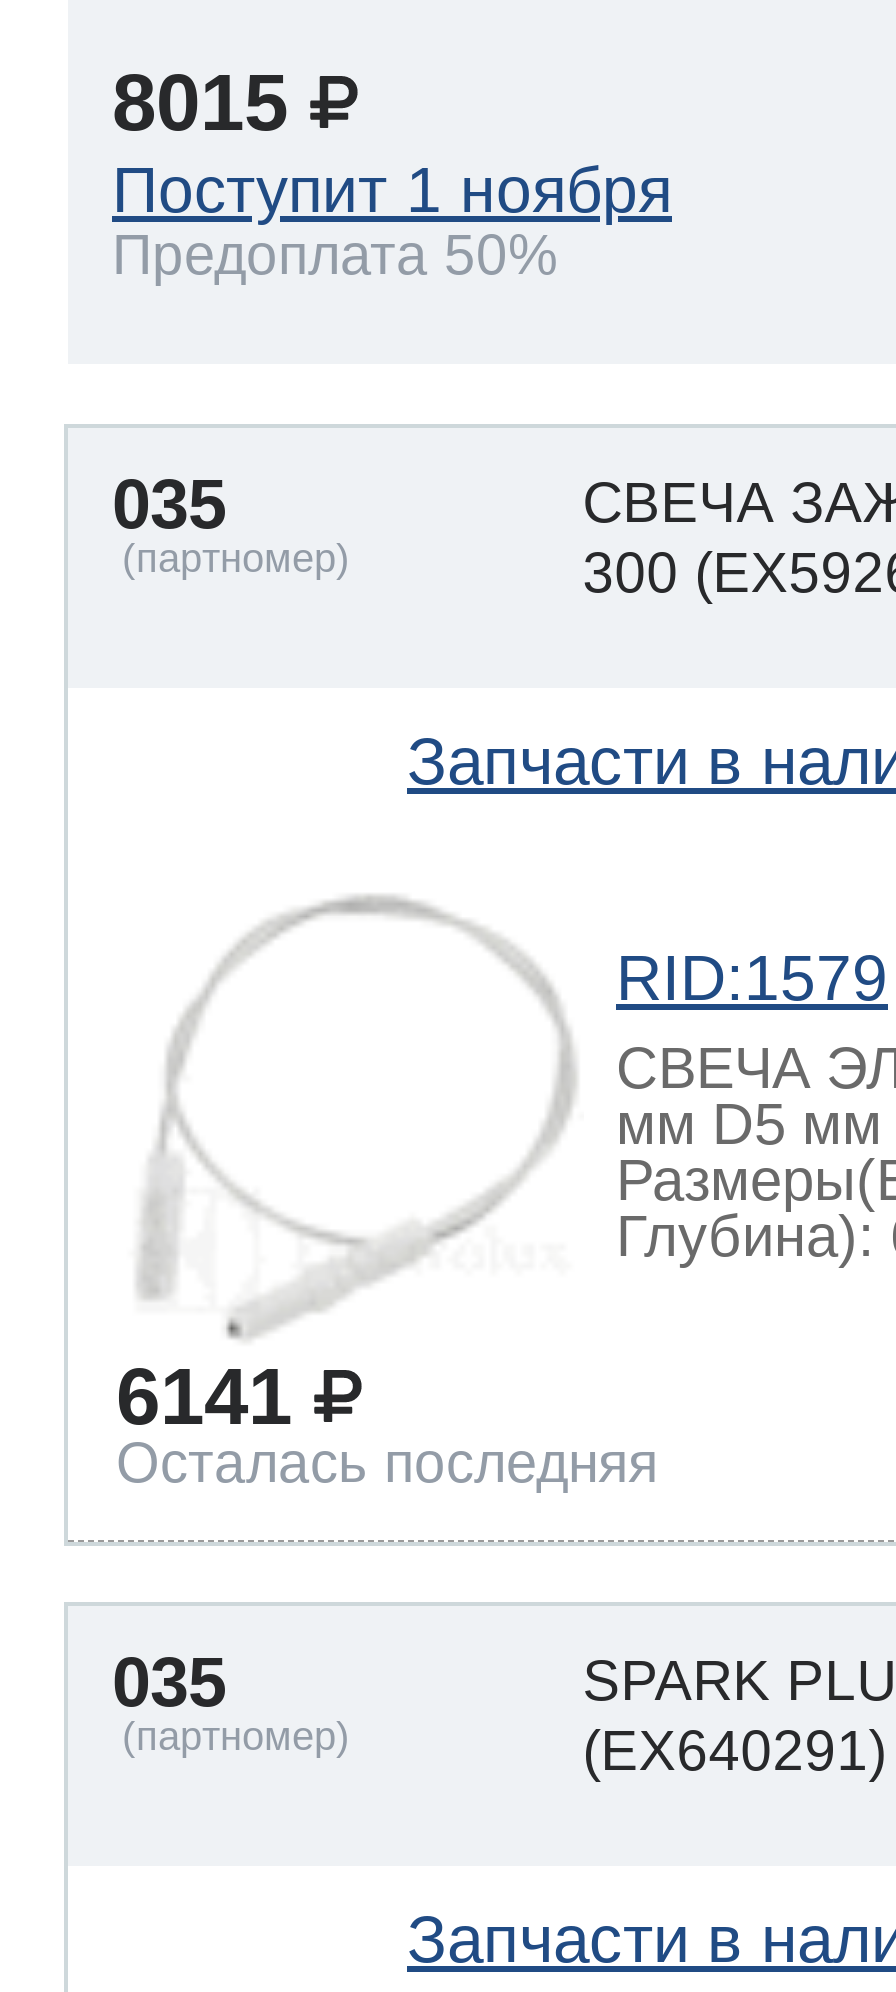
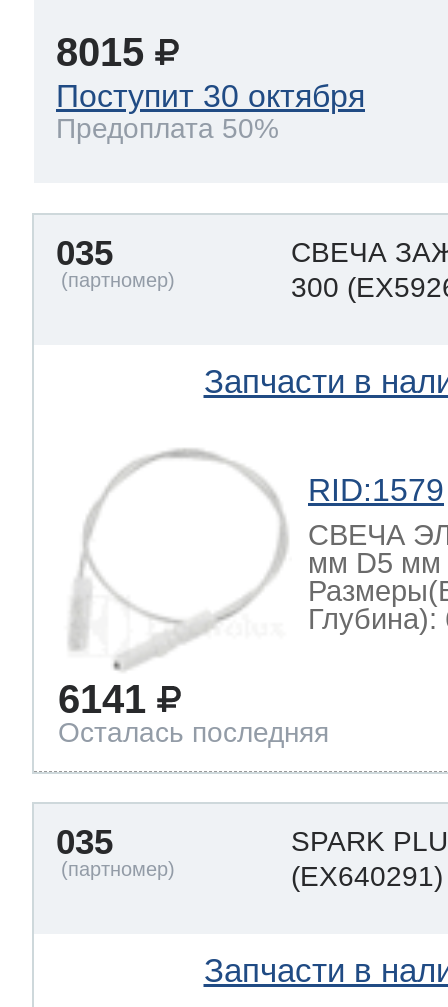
- Поступит 1 ноября
+ Поступит 30 октября
